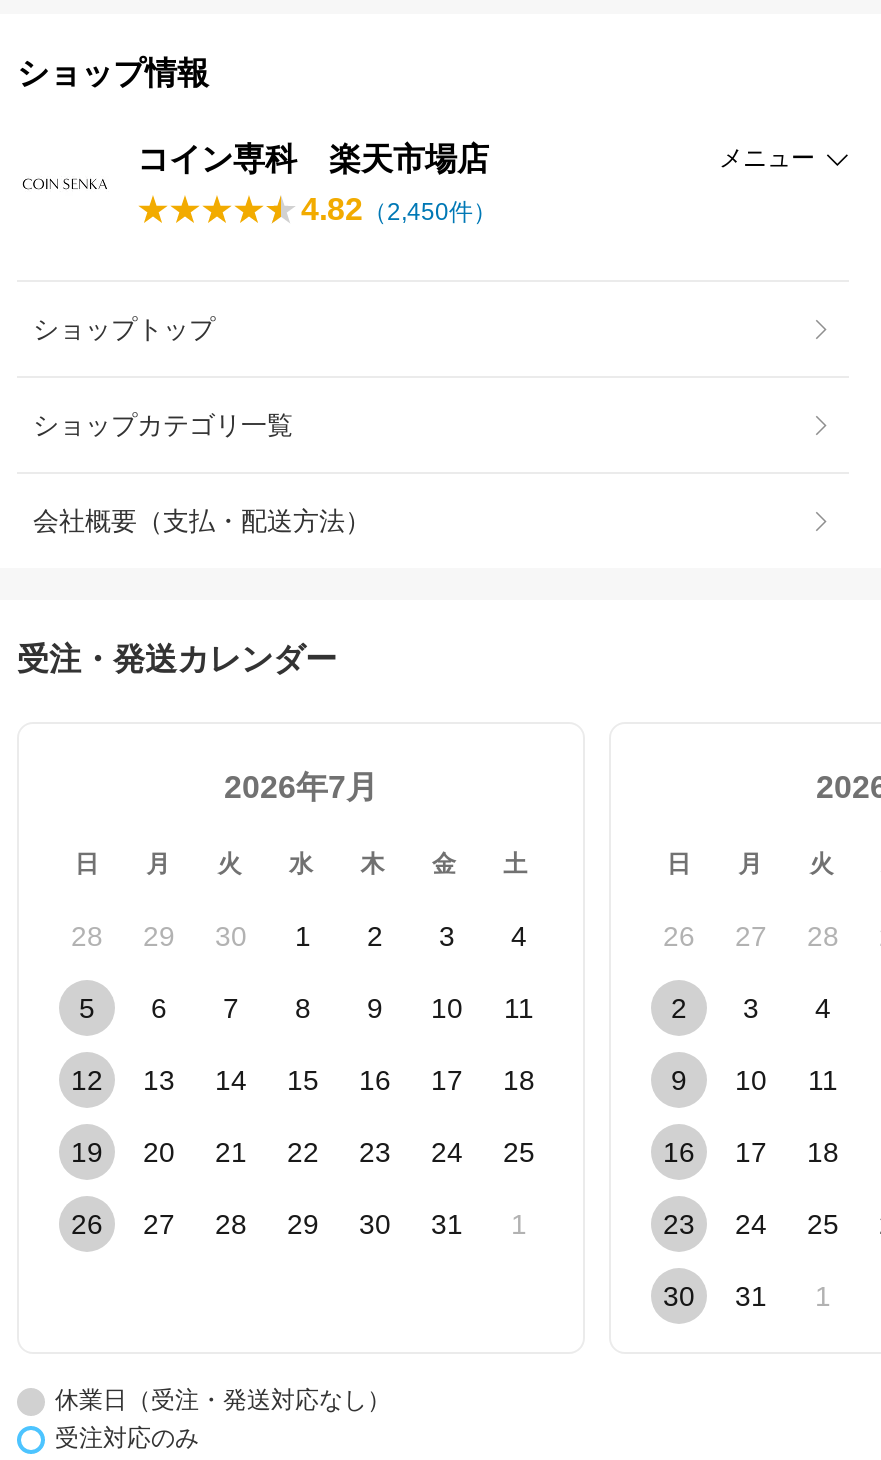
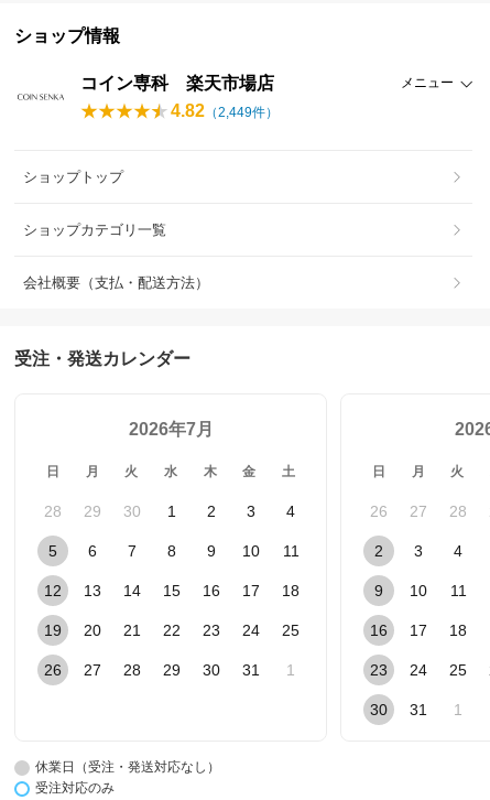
- 4.82（2,450件）
+ 4.82（2,449件）
